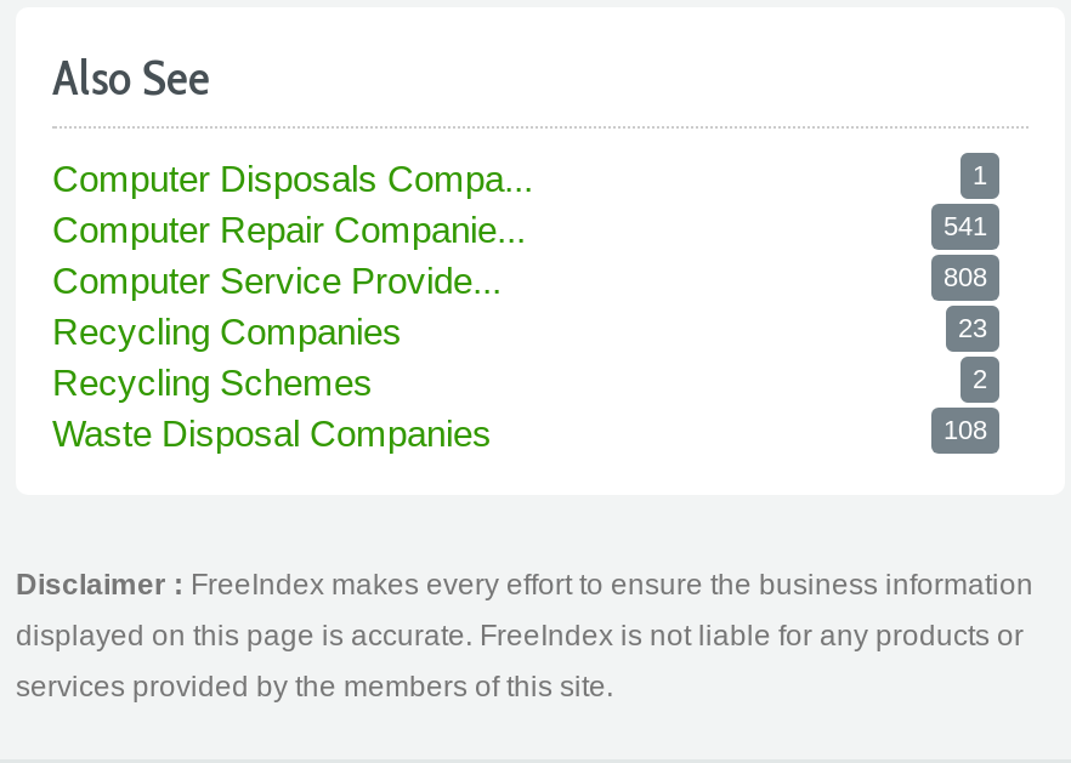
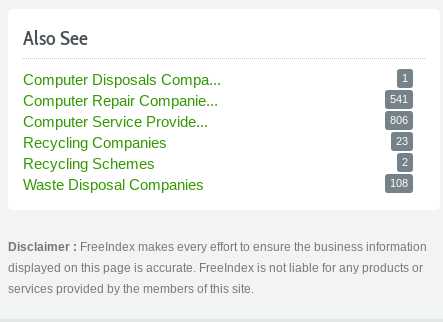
- 808
+ 806
